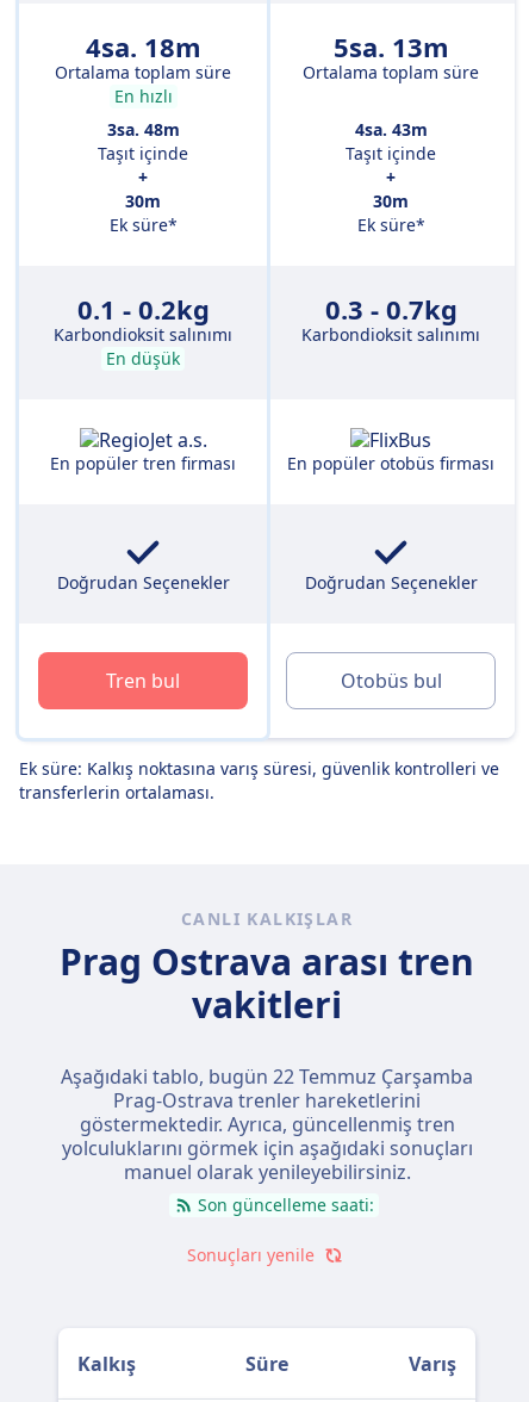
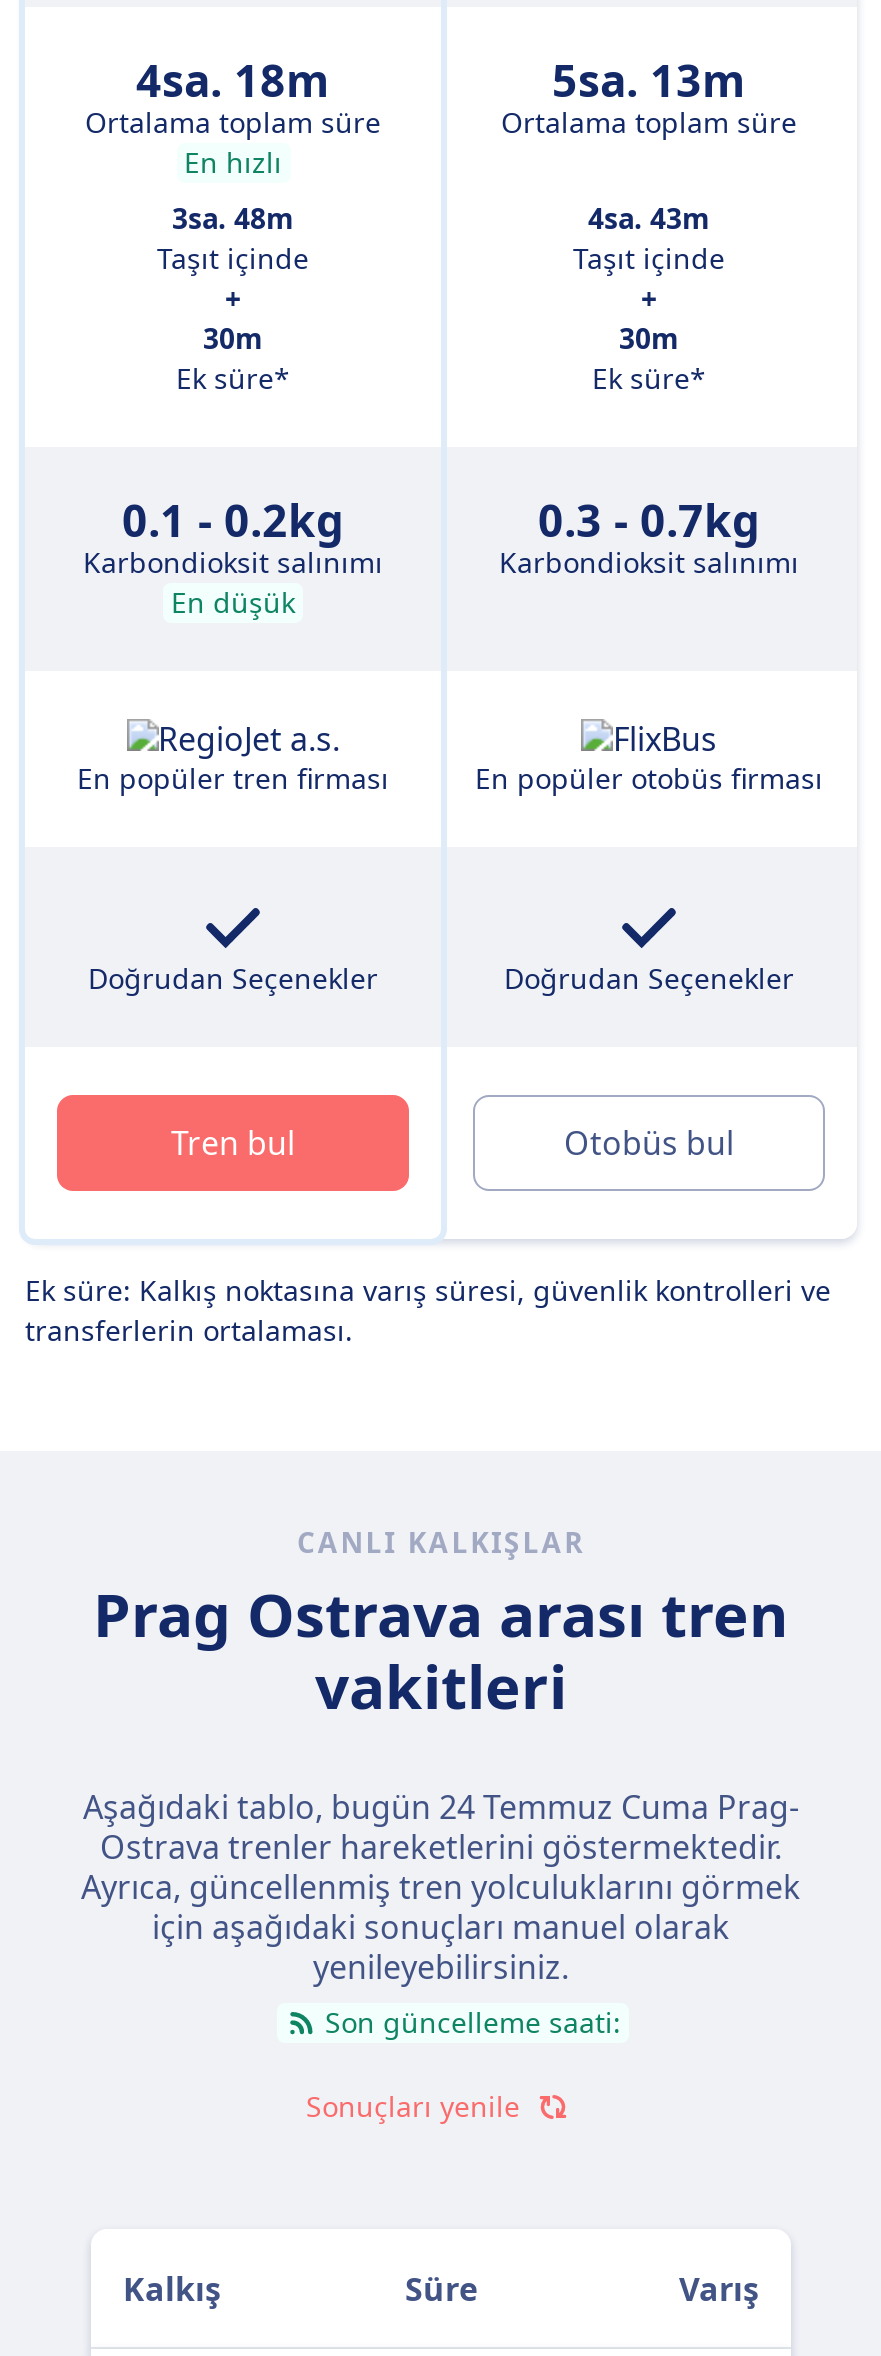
- Aşağıdaki tablo, bugün 22 Temmuz Çarşamba
- Prag-Ostrava trenler hareketlerini
- göstermektedir. Ayrıca, güncellenmiş tren
- yolculuklarını görmek için aşağıdaki sonuçları
- manuel olarak yenileyebilirsiniz.
+ Aşağıdaki tablo, bugün 24 Temmuz Cuma Prag-
+ Ostrava trenler hareketlerini göstermektedir.
+ Ayrıca, güncellenmiş tren yolculuklarını görmek
+ için aşağıdaki sonuçları manuel olarak
+ yenileyebilirsiniz.
